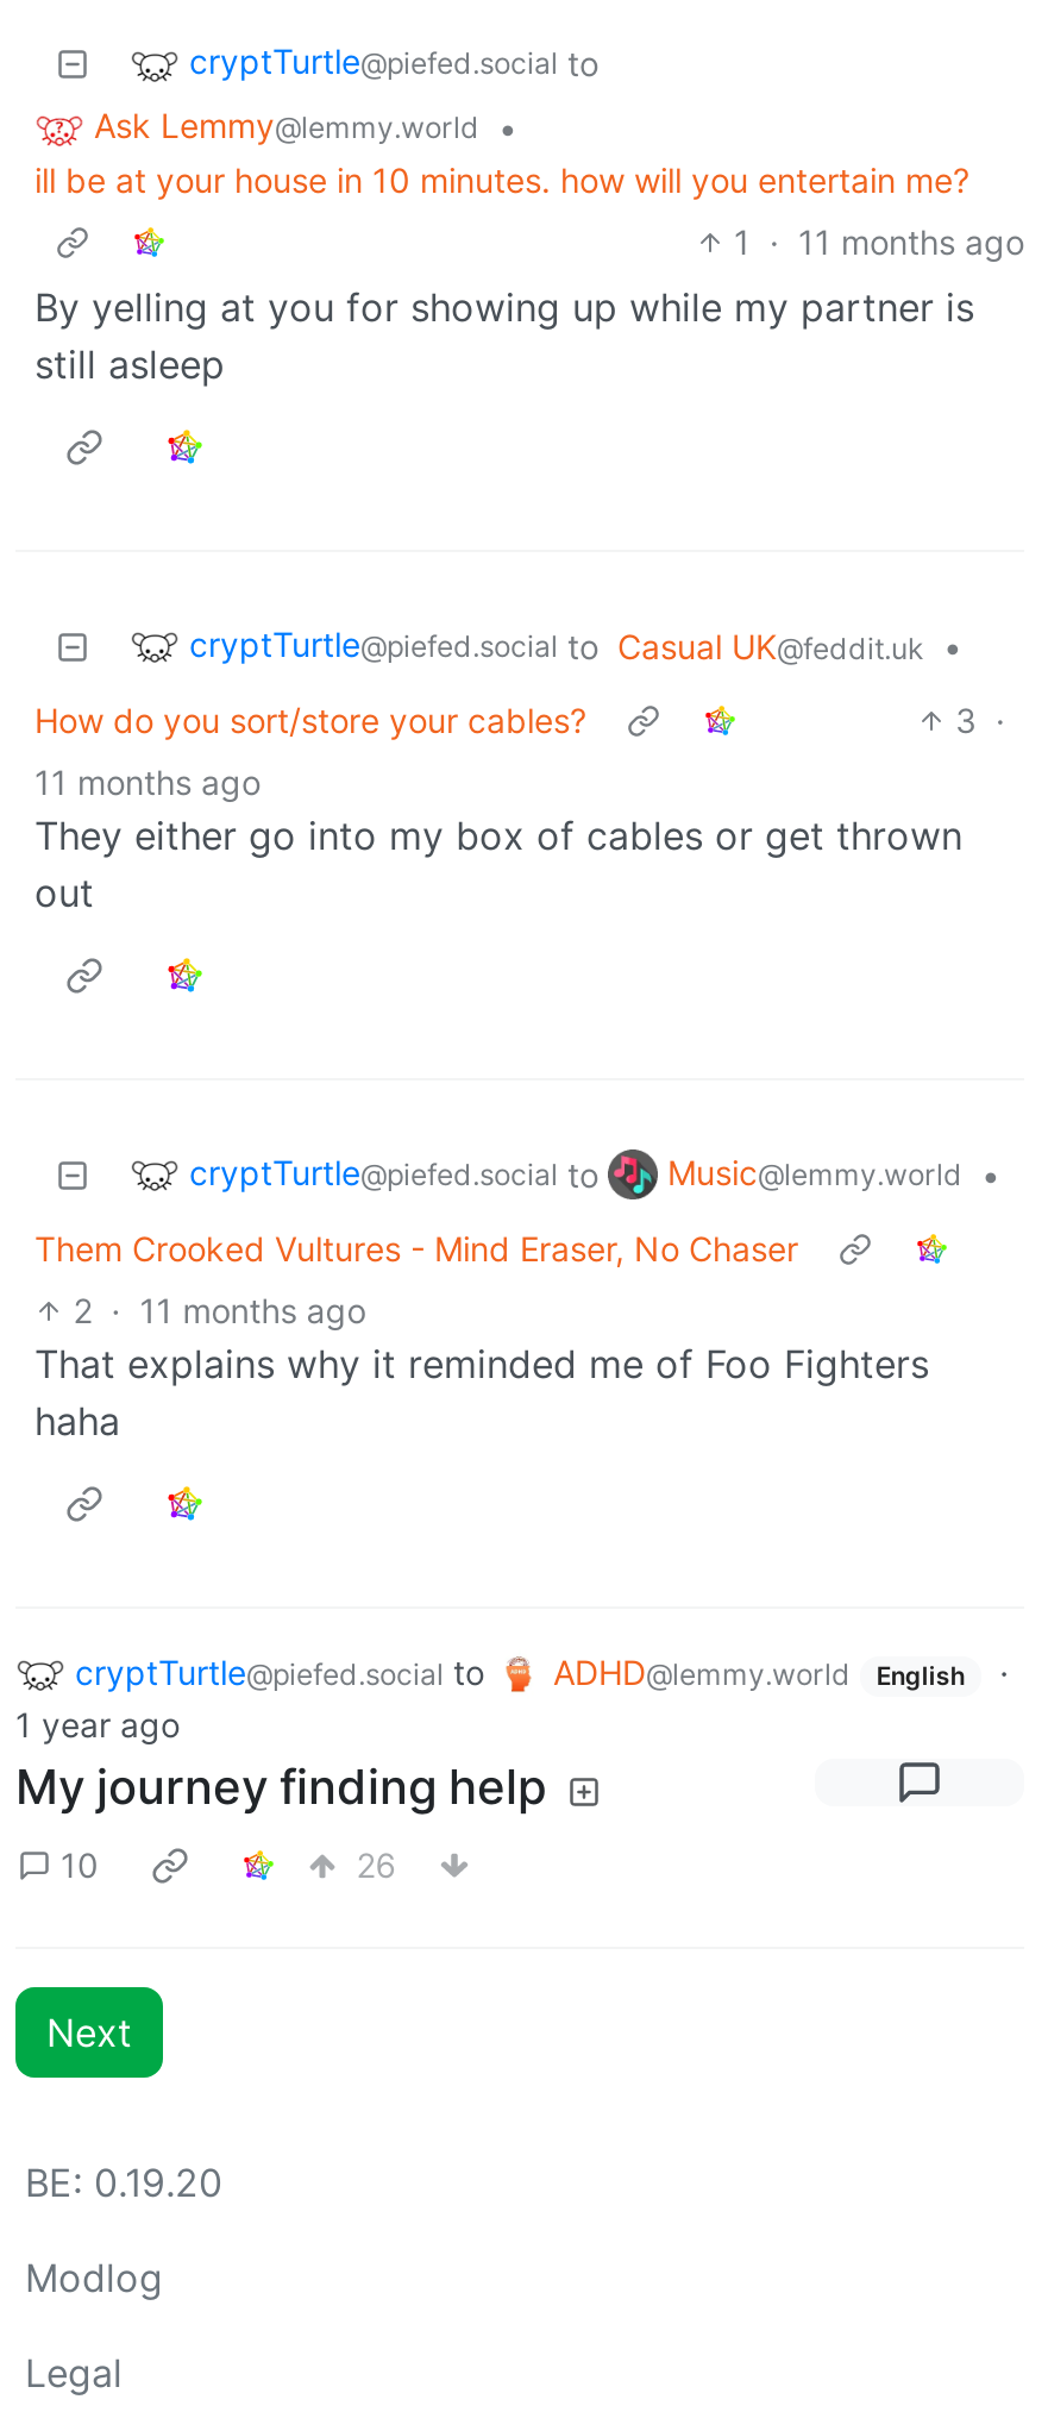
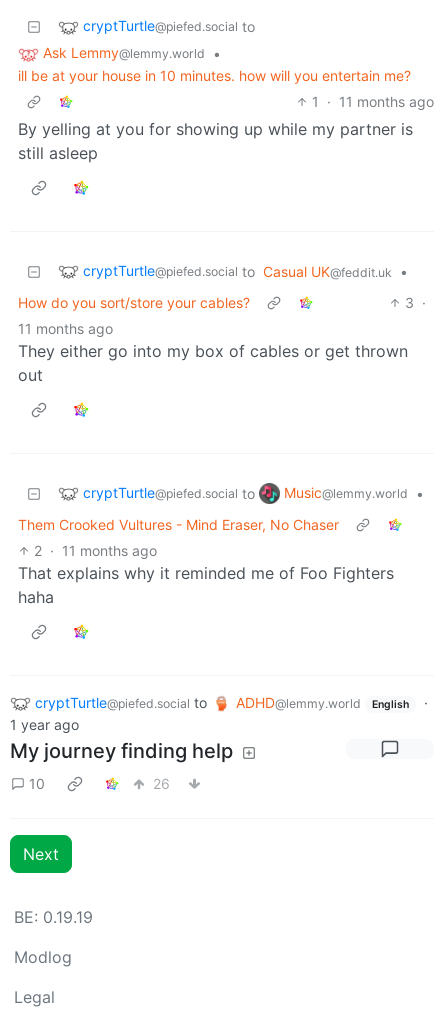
- BE: 0.19.20
+ BE: 0.19.19
